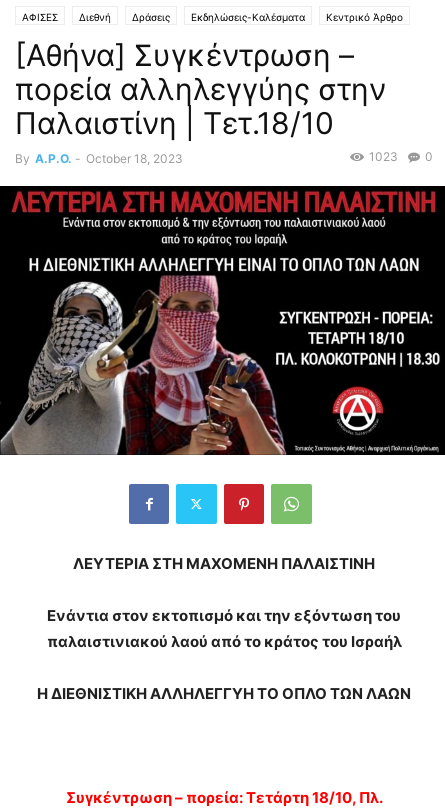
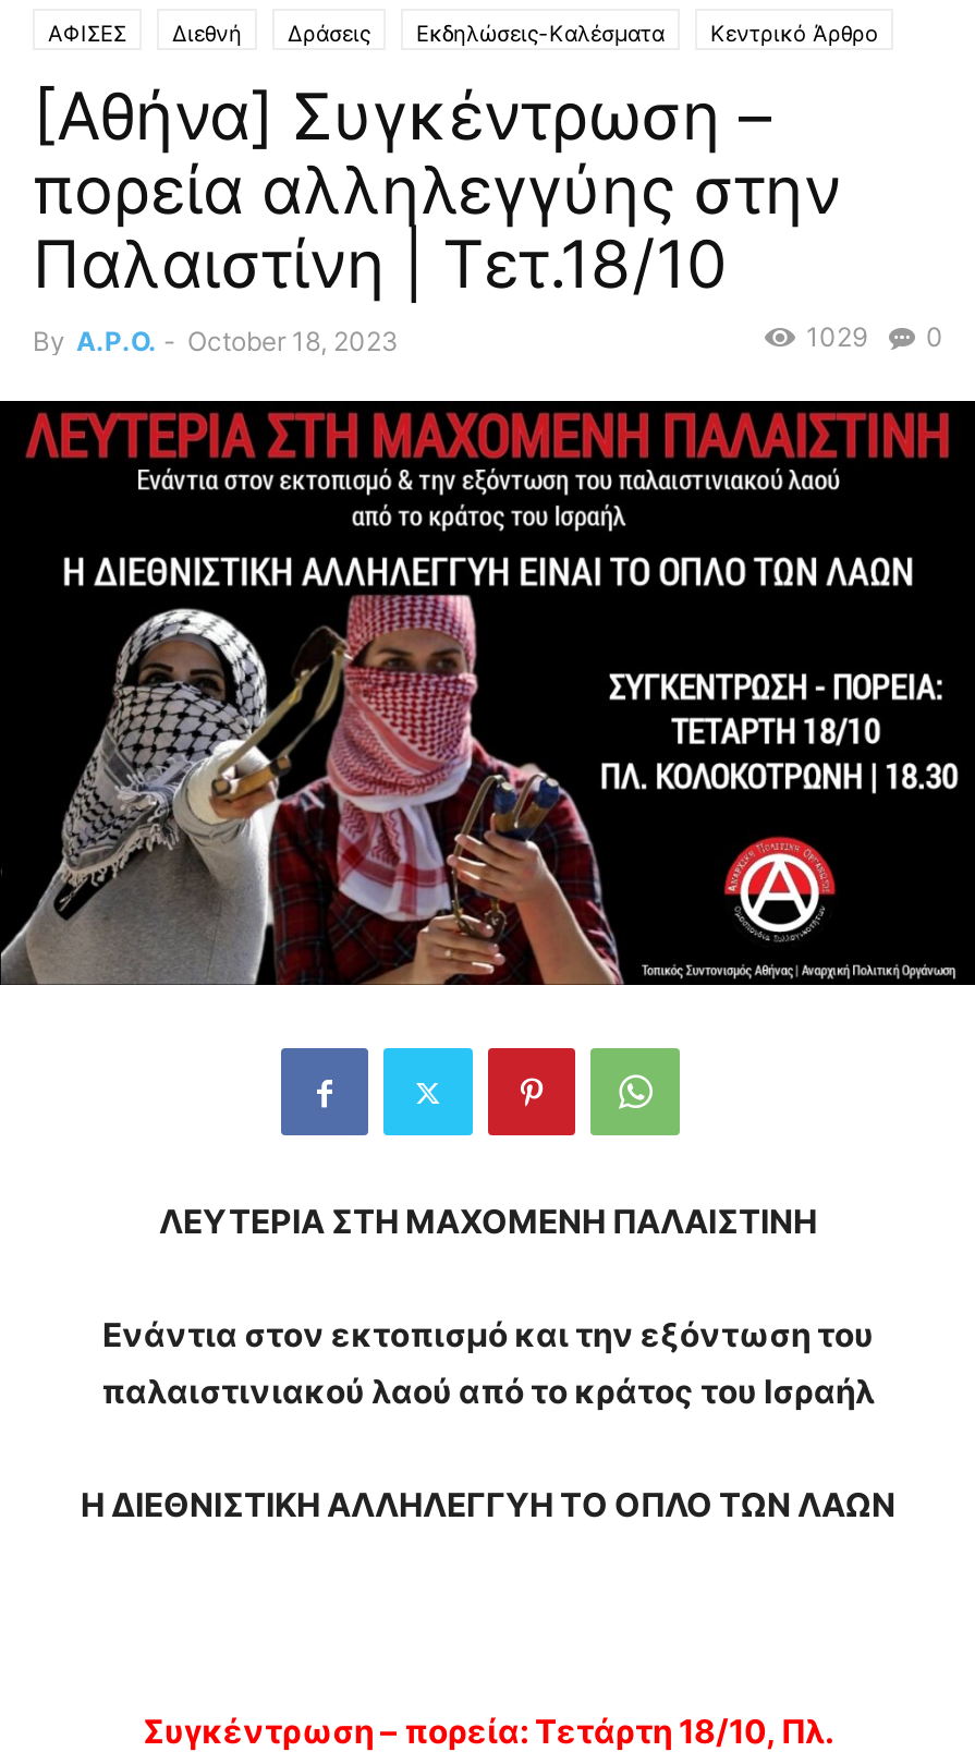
- 1023 0
+ 1029 0
